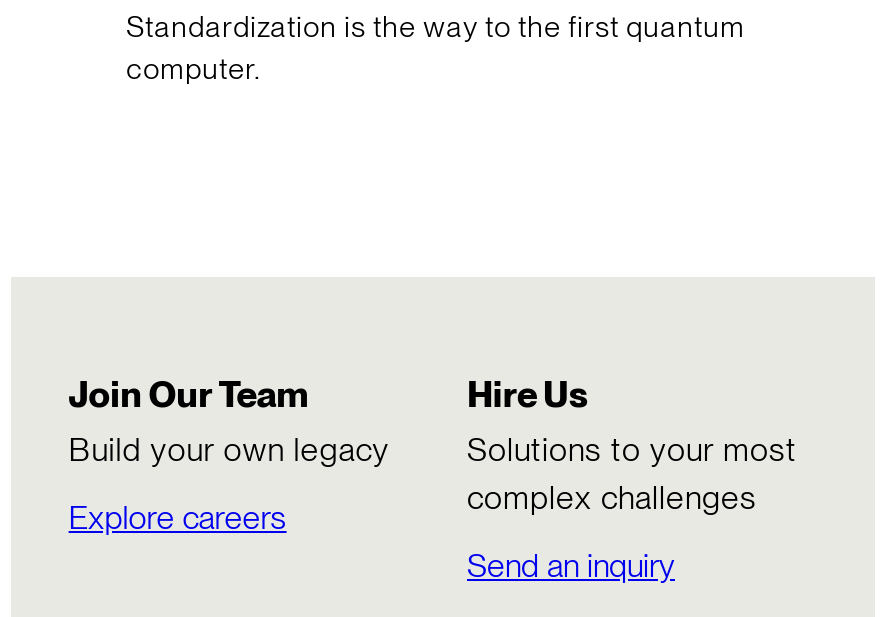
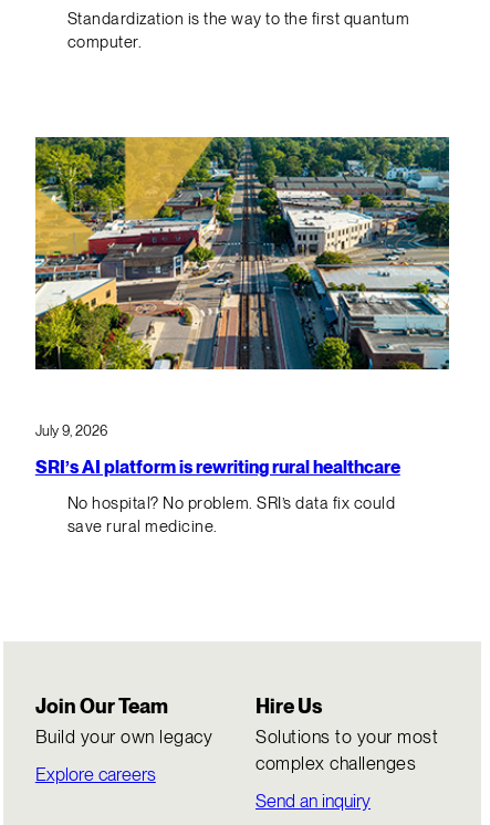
+ [image]

+ July 9, 2026
+ SRI’s AI platform is rewriting rural healthcare
+ No hospital? No problem. SRI’s data fix could
+ save rural medicine.
